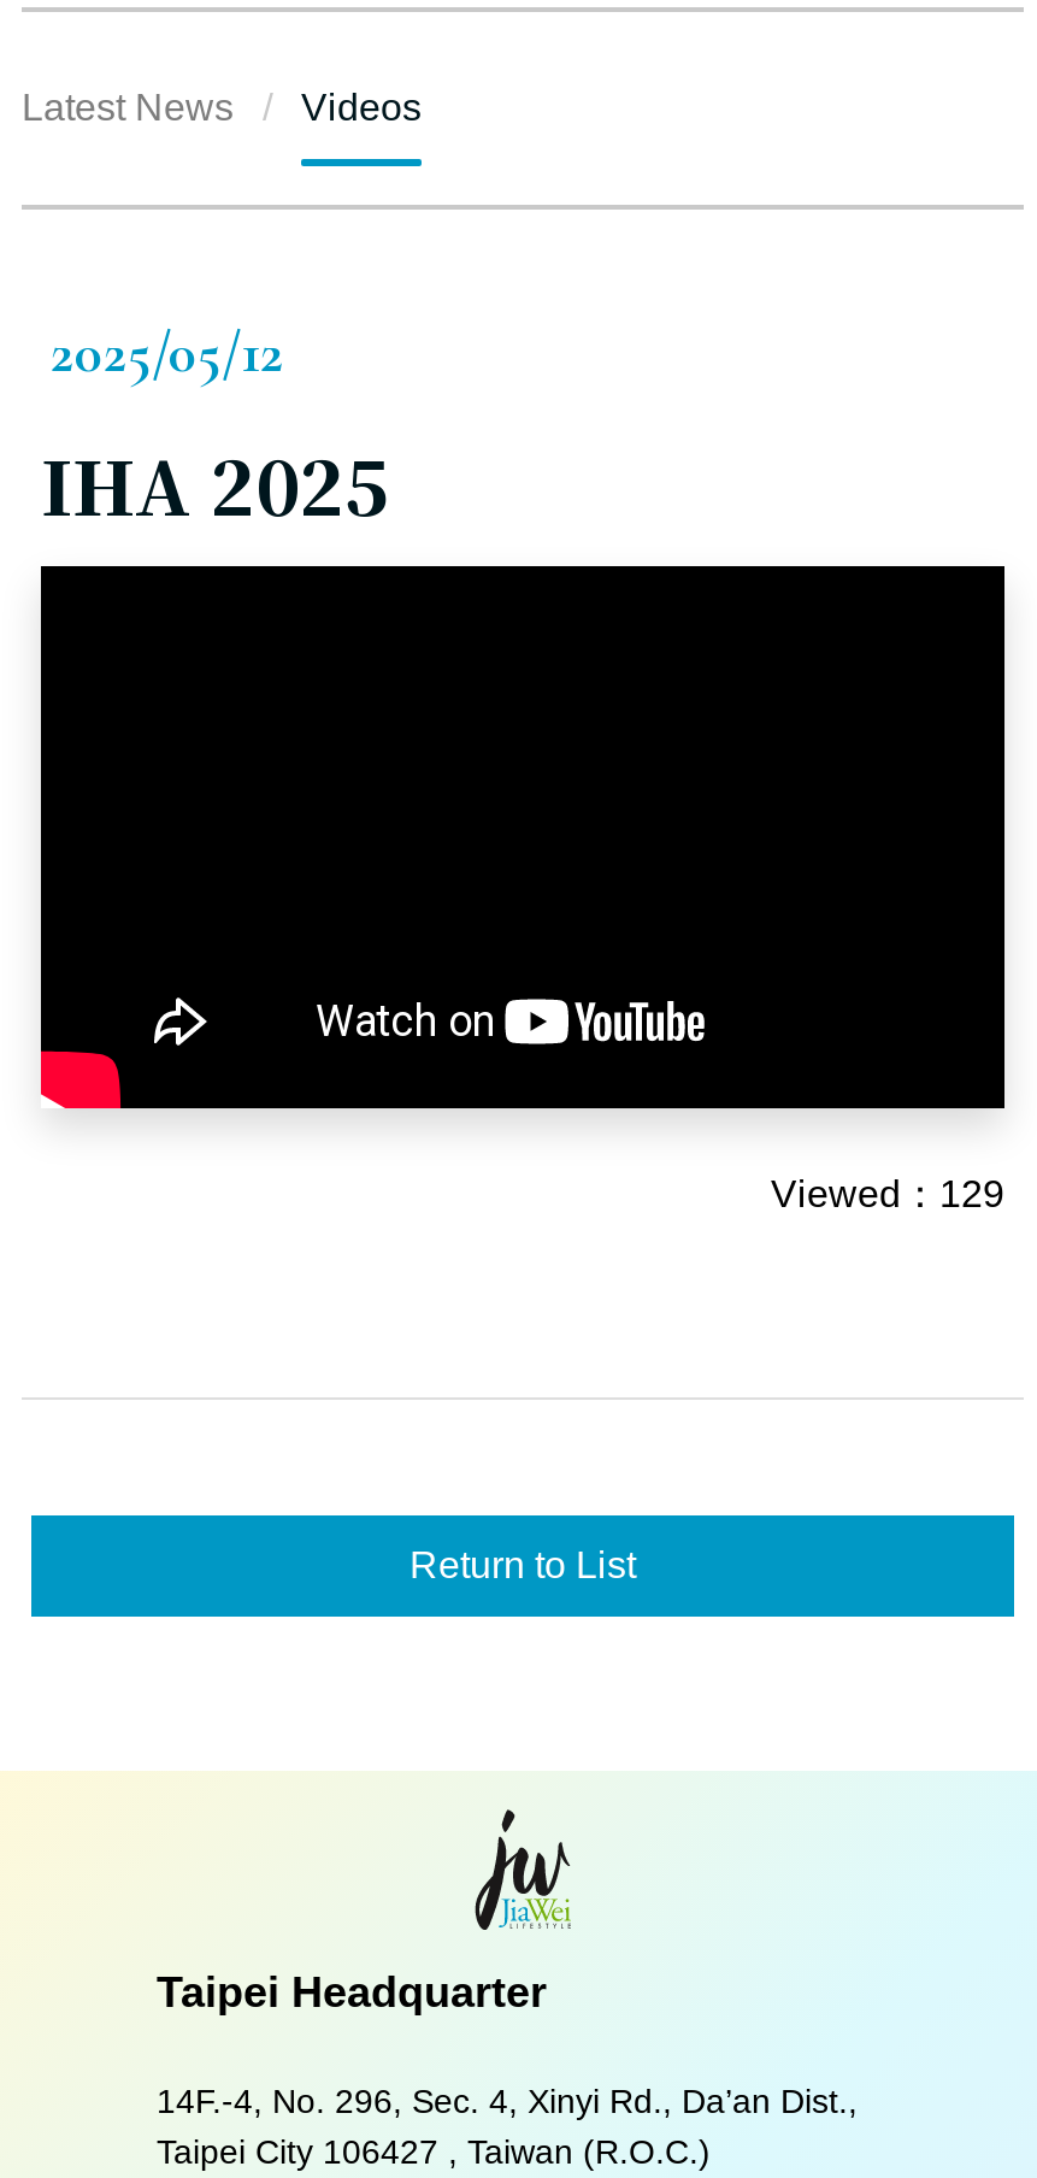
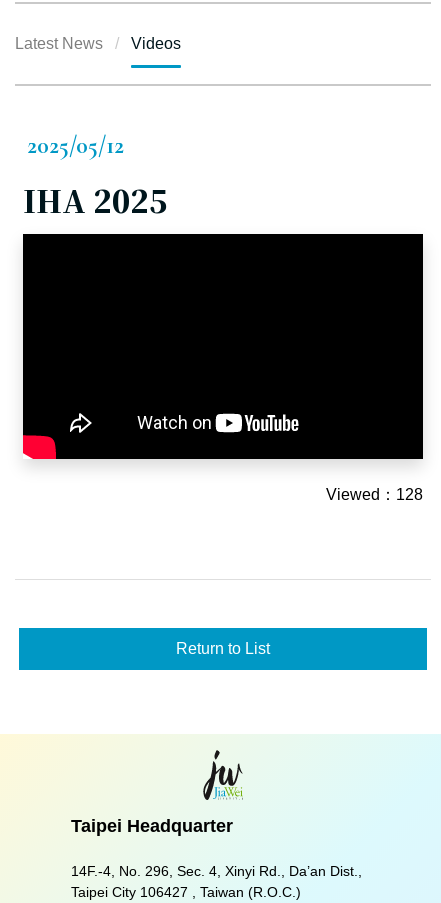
- Viewed：129
+ Viewed：128
